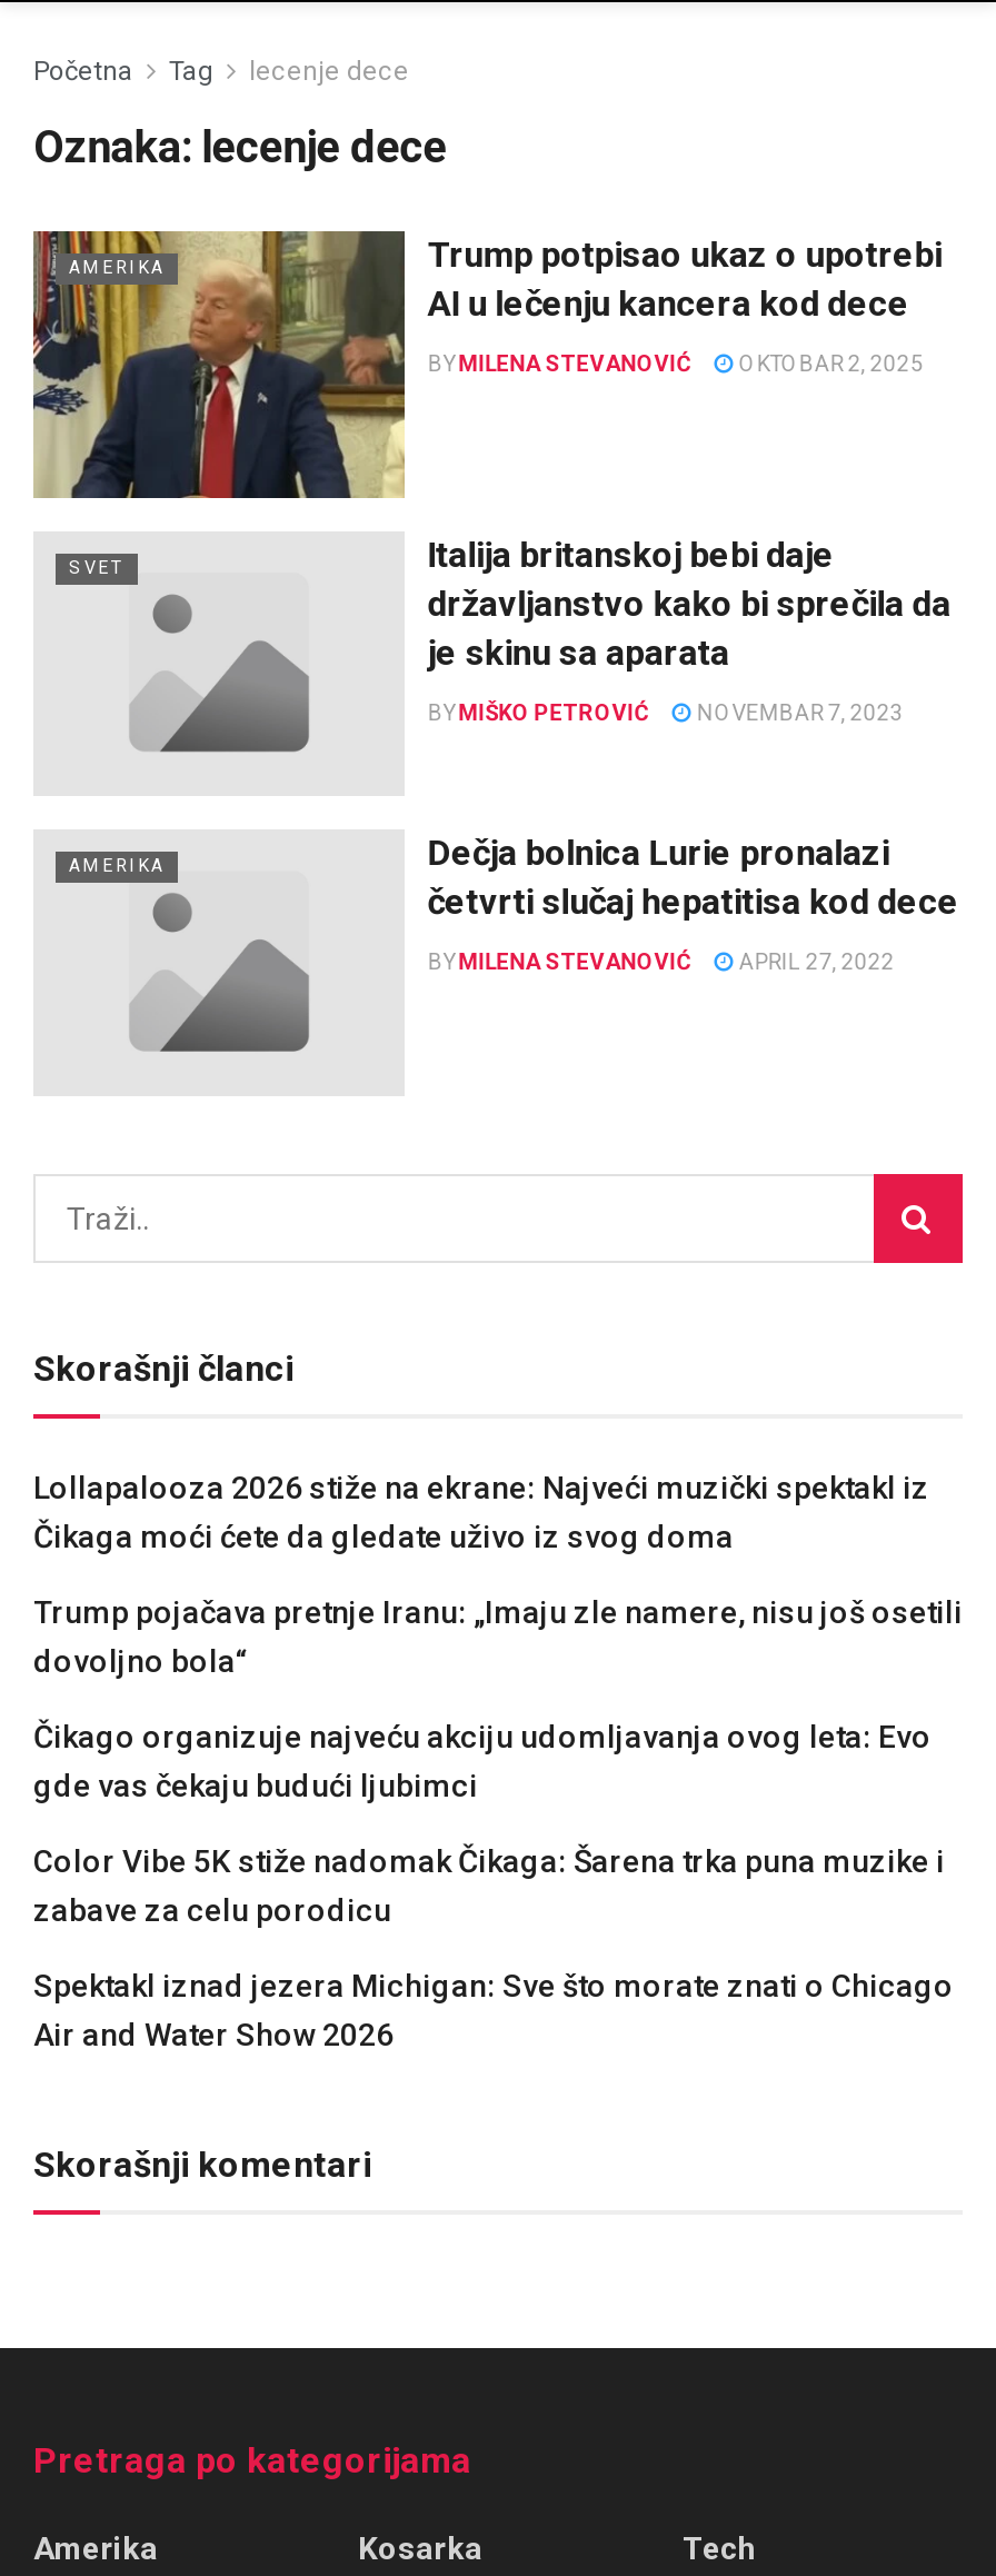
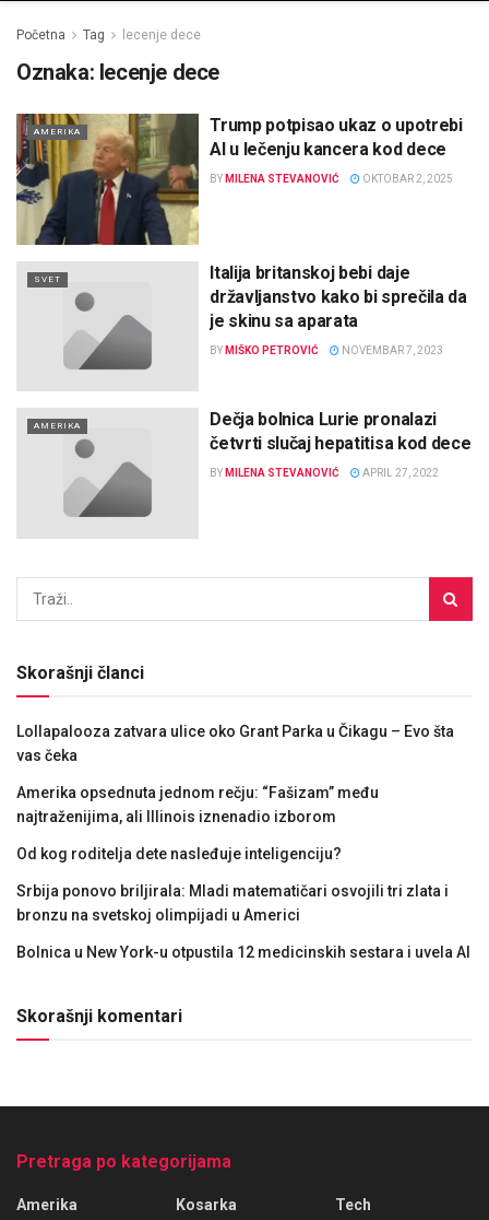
- Lollapalooza 2026 stiže na ekrane: Najveći muzički spektakl iz
- Čikaga moći ćete da gledate uživo iz svog doma
+ Lollapalooza zatvara ulice oko Grant Parka u Čikagu – Evo šta
+ vas čeka

- Trump pojačava pretnje Iranu: „Imaju zle namere, nisu još osetili
- dovoljno bola“
+ Amerika opsednuta jednom rečju: “Fašizam” među
+ najtraženijima, ali Illinois iznenadio izborom

- Čikago organizuje najveću akciju udomljavanja ovog leta: Evo
- gde vas čekaju budući ljubimci
+ Od kog roditelja dete nasleđuje inteligenciju?

- Color Vibe 5K stiže nadomak Čikaga: Šarena trka puna muzike i
- zabave za celu porodicu
+ Srbija ponovo briljirala: Mladi matematičari osvojili tri zlata i
+ bronzu na svetskoj olimpijadi u Americi

- Spektakl iznad jezera Michigan: Sve što morate znati o Chicago
- Air and Water Show 2026
+ Bolnica u New York-u otpustila 12 medicinskih sestara i uvela AI
